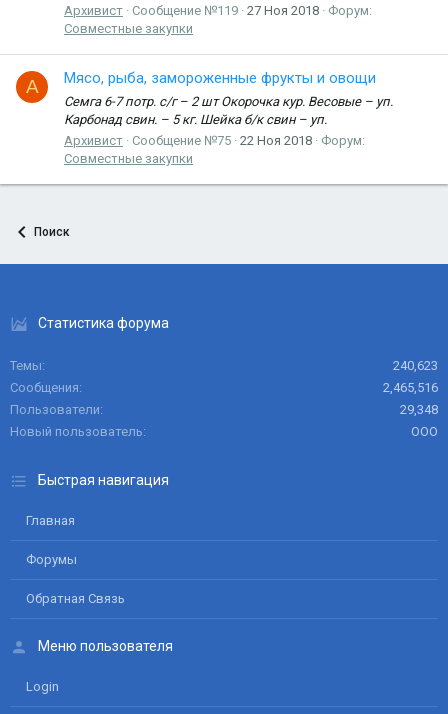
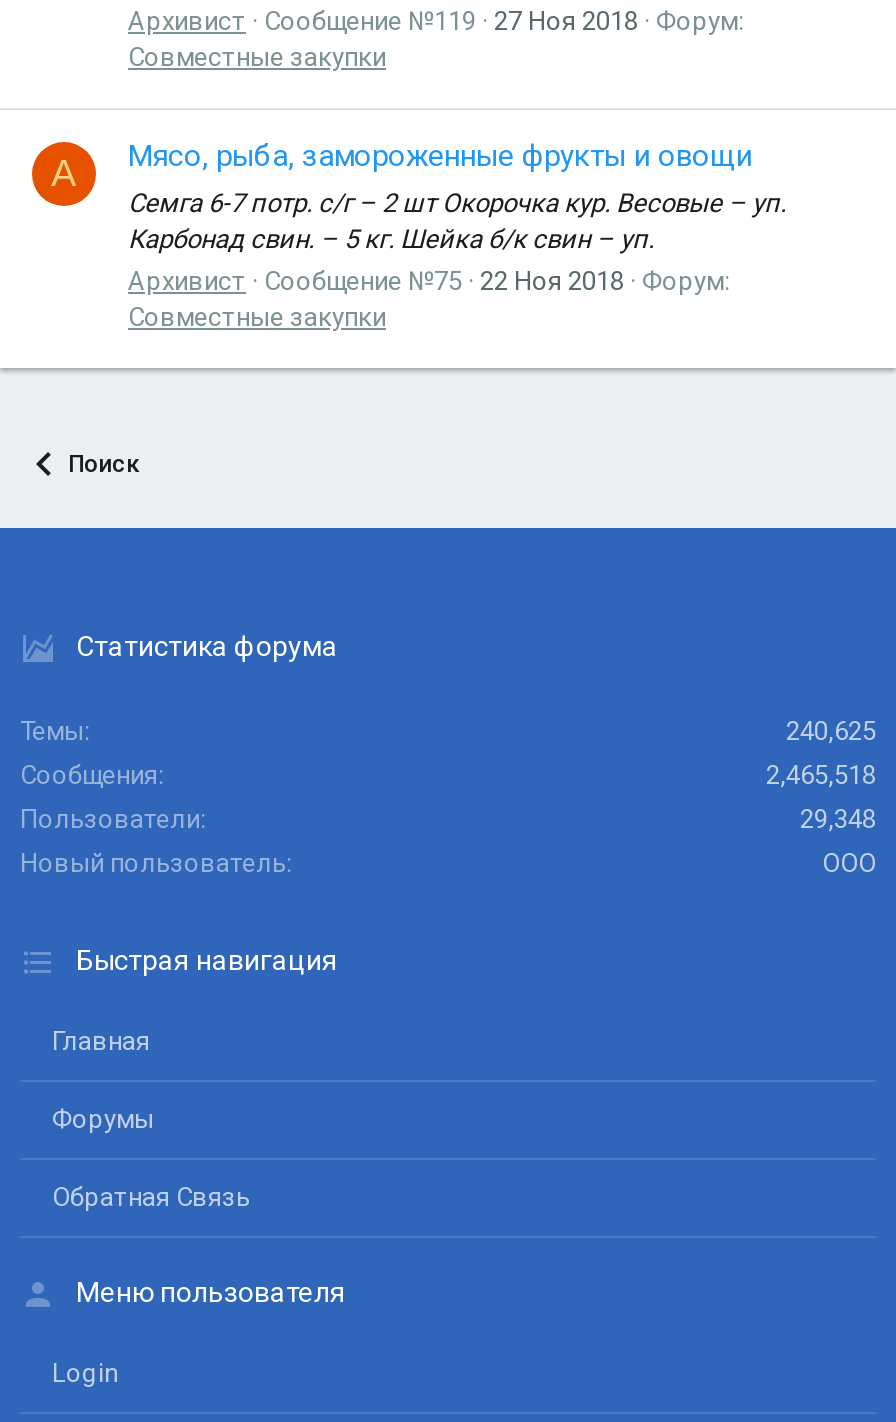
- 240,623
+ 240,625

- 2,465,516
+ 2,465,518
